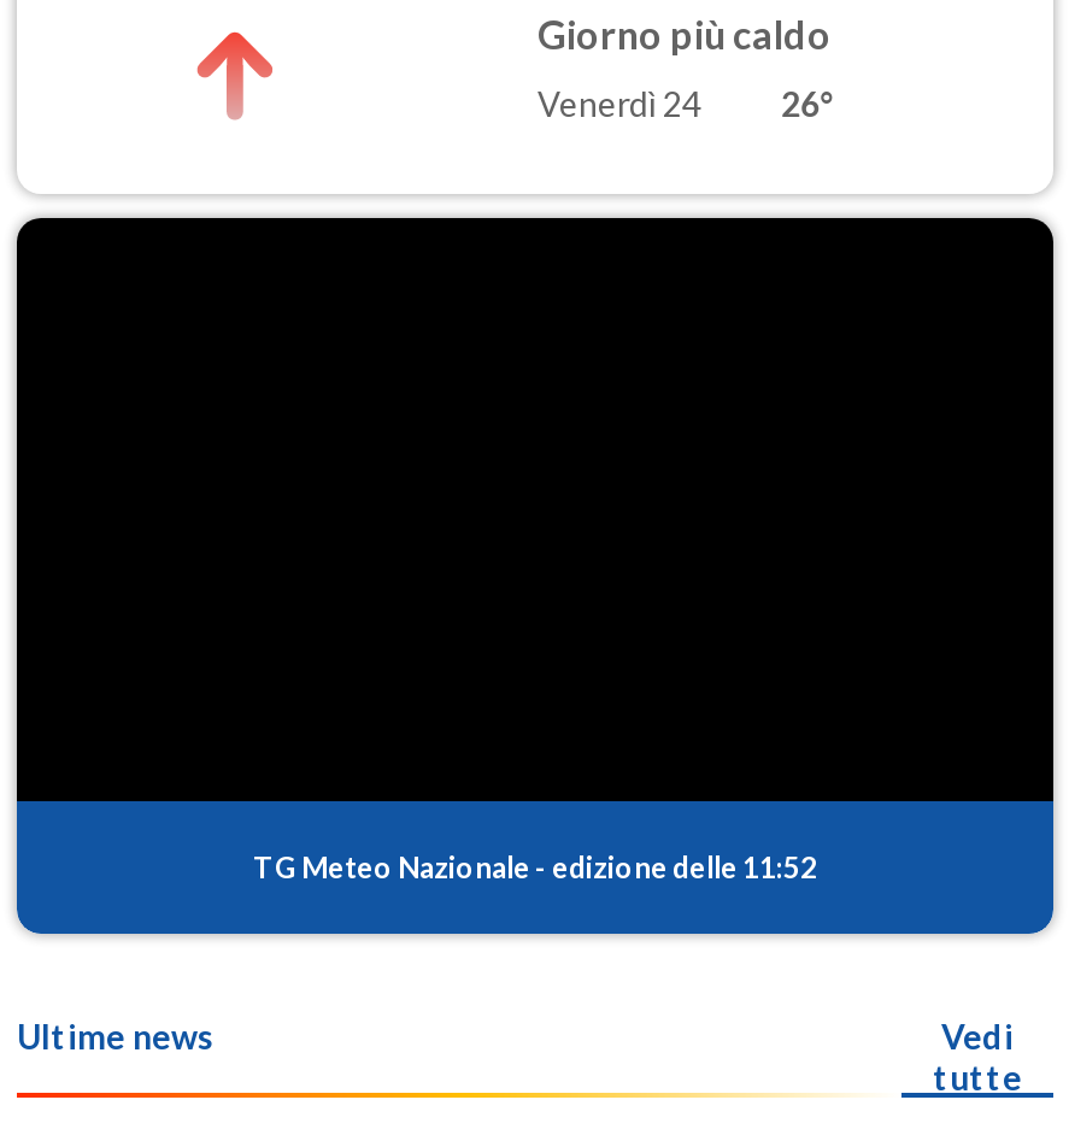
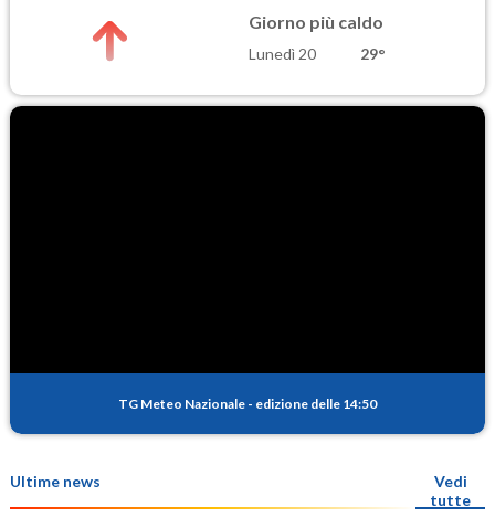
- Venerdì 24
- 26°
+ Lunedì 20
+ 29°

- TG Meteo Nazionale - edizione delle 11:52
+ TG Meteo Nazionale - edizione delle 14:50
